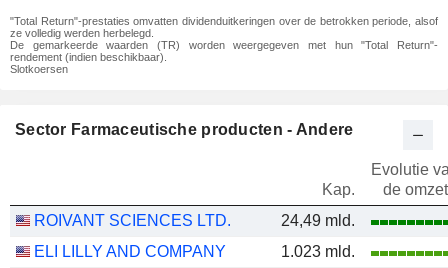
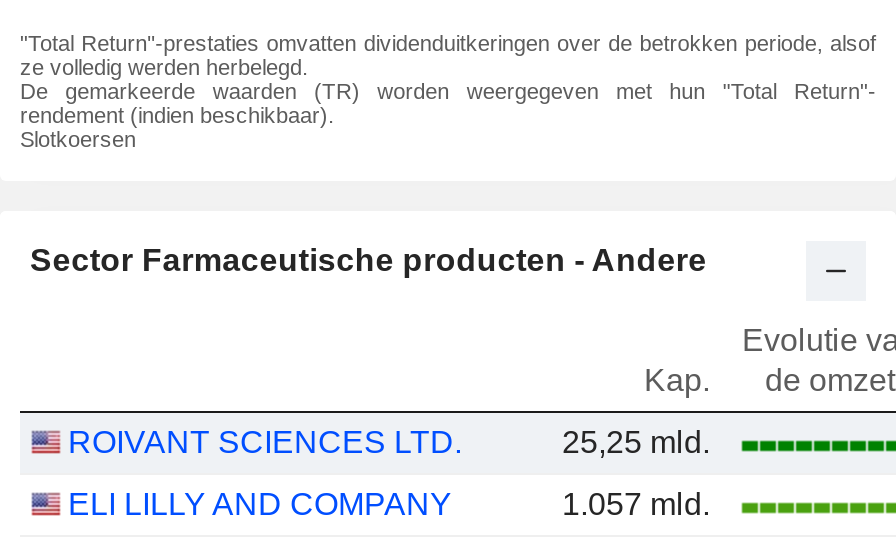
- 24,49 mld.
+ 25,25 mld.

- 1.023 mld.
+ 1.057 mld.
